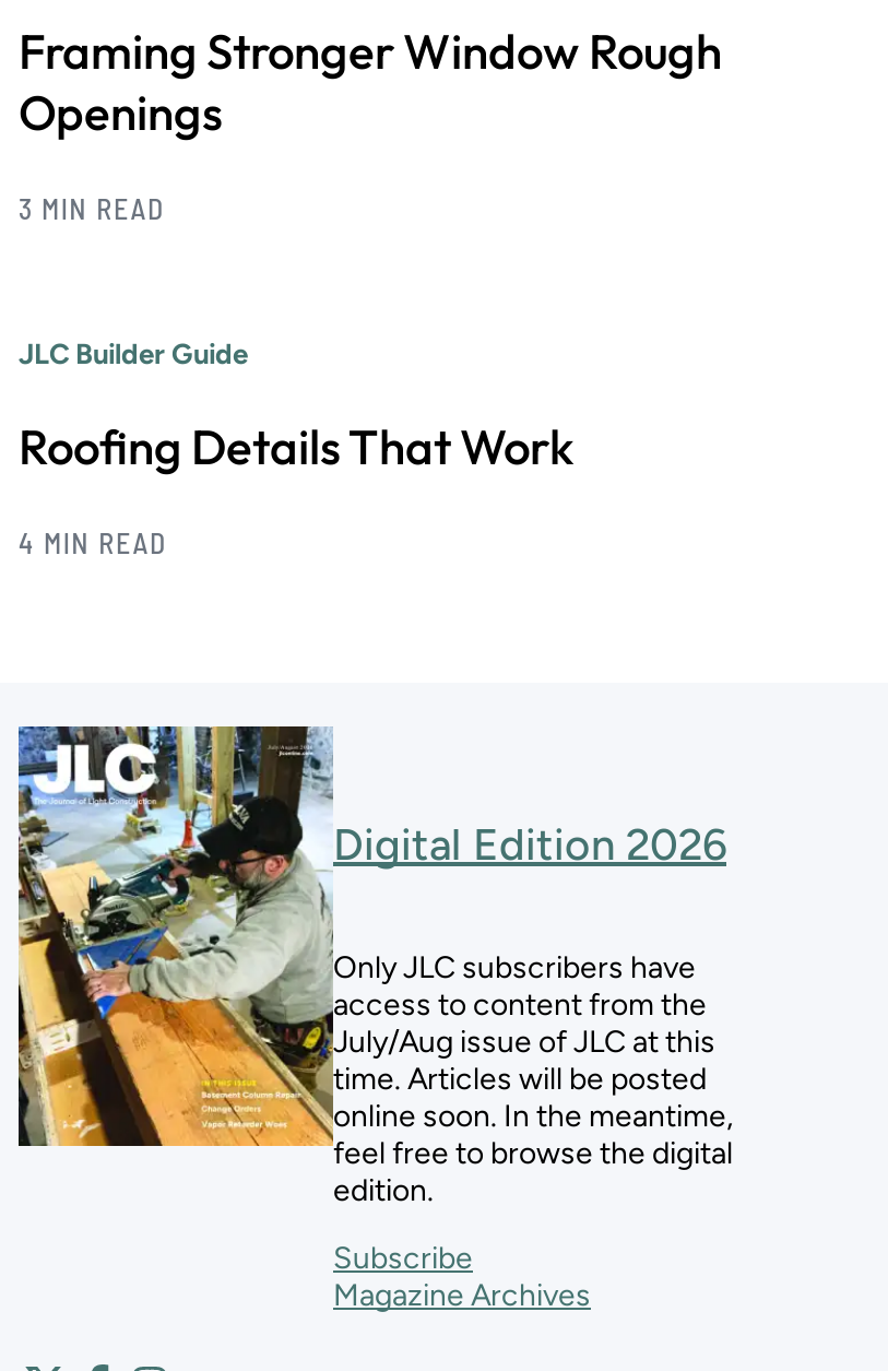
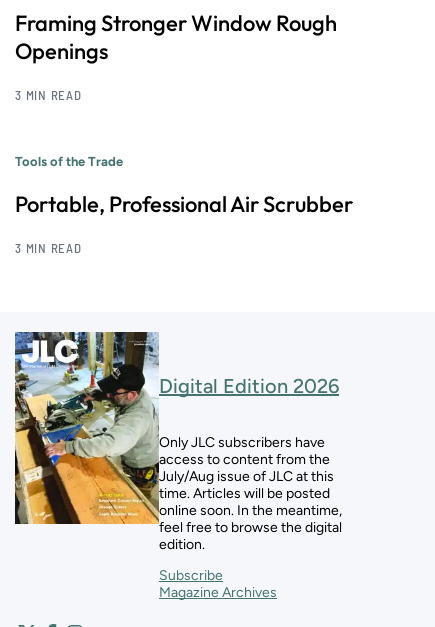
- JLC Builder Guide
+ Tools of the Trade

- Roofing Details That Work
+ Portable, Professional Air Scrubber

- 4 MIN READ
+ 3 MIN READ
